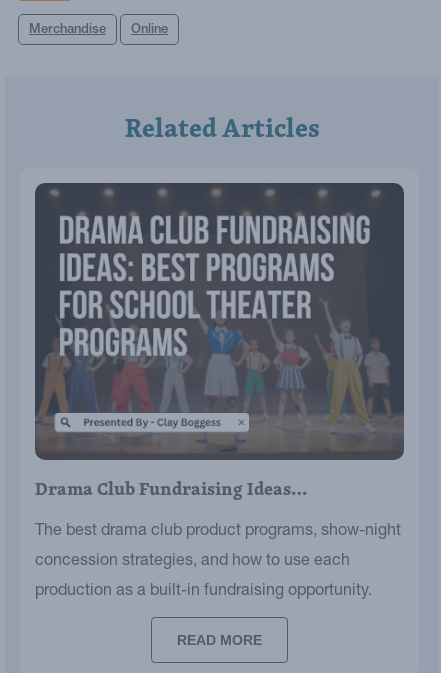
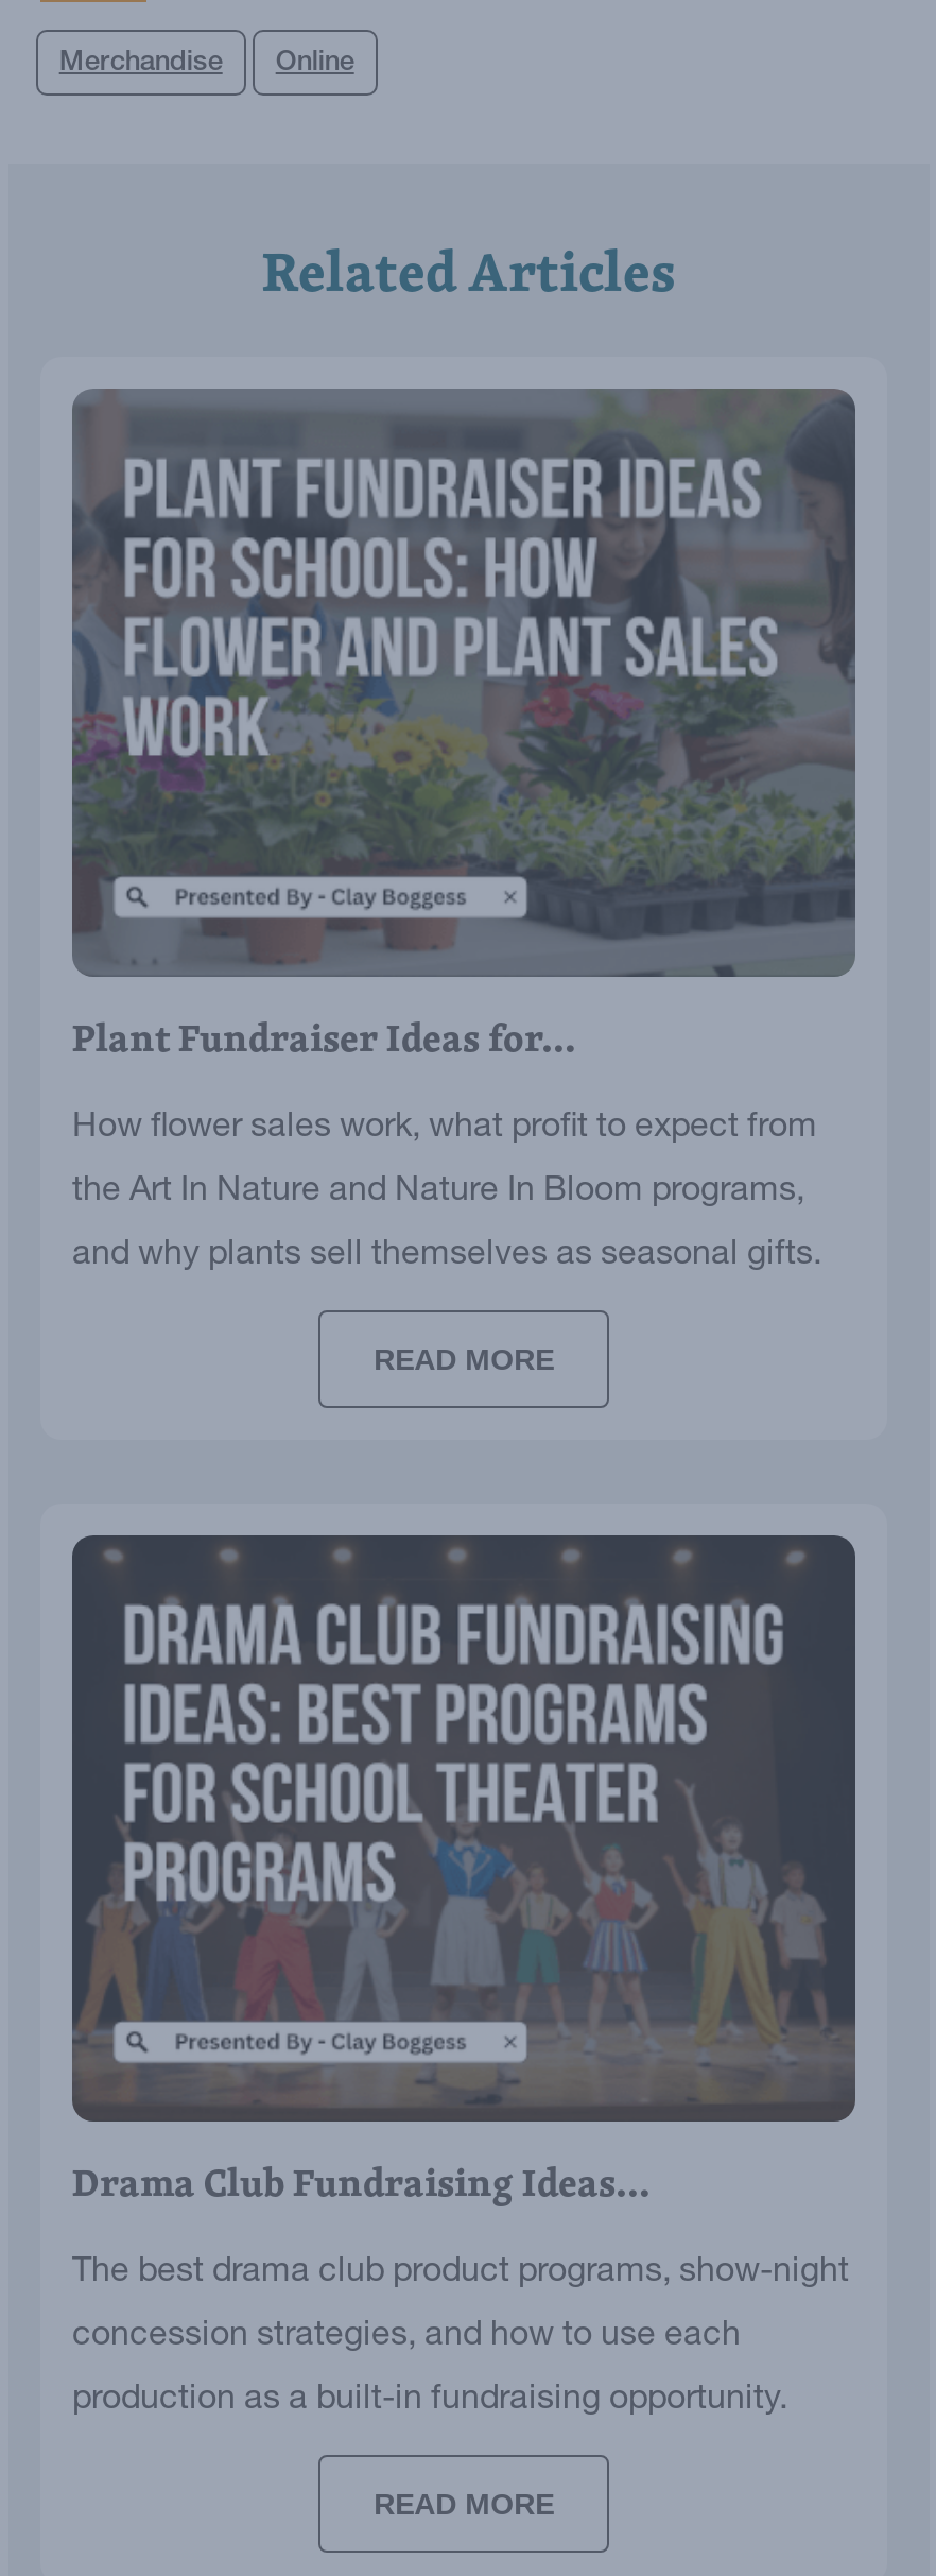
+ [image]
+ Plant Fundraiser Ideas for…
+ How flower sales work, what profit to expect from
+ the Art In Nature and Nature In Bloom programs,
+ and why plants sell themselves as seasonal gifts.
+ READ MORE
